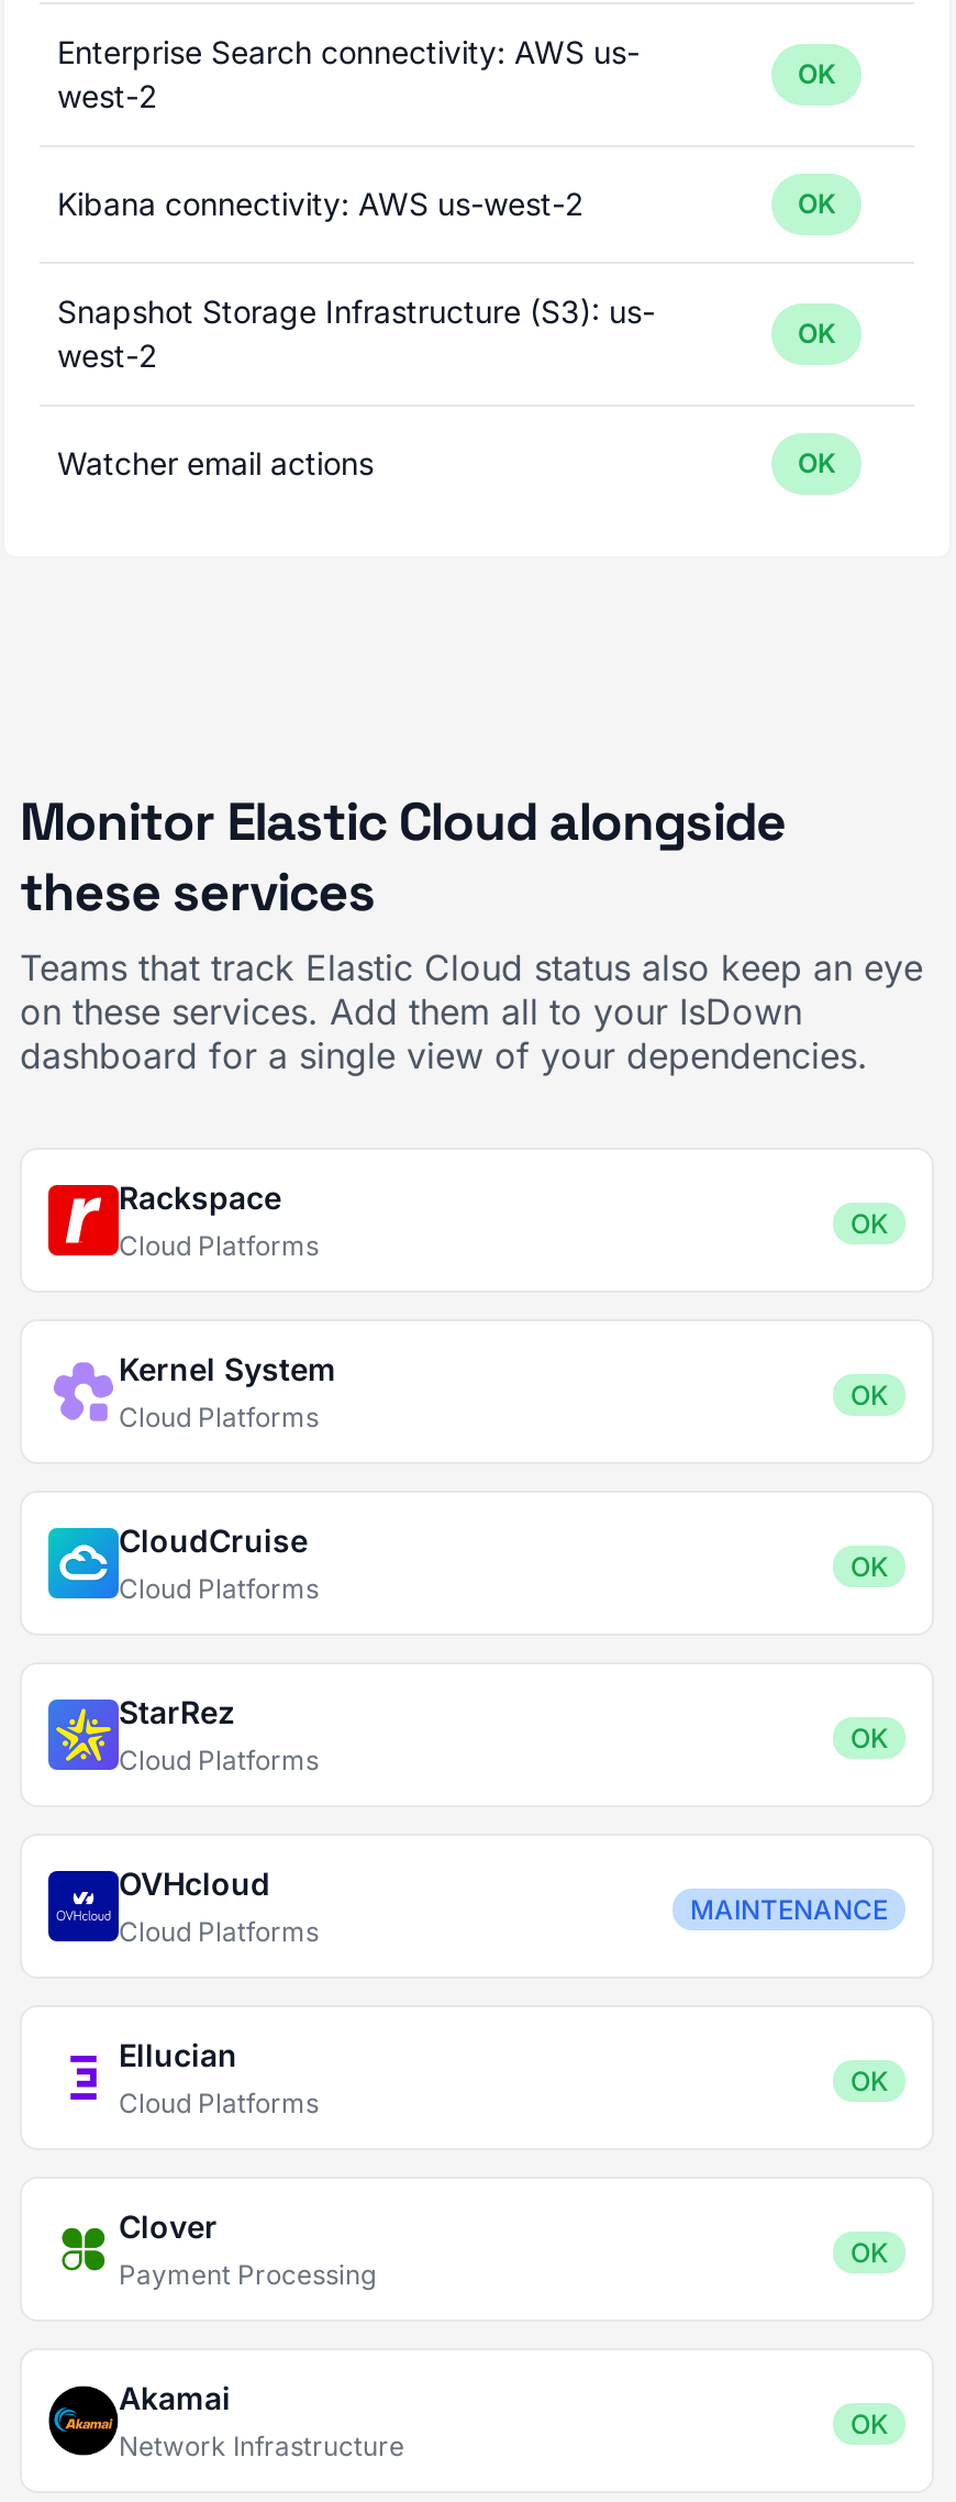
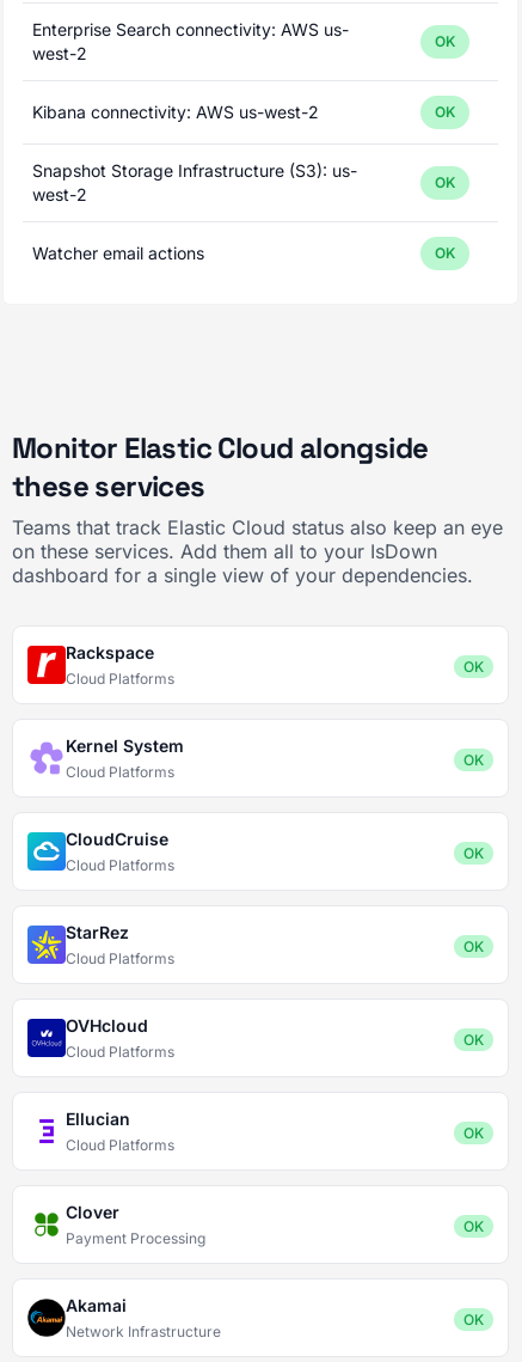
- MAINTENANCE
+ OK
